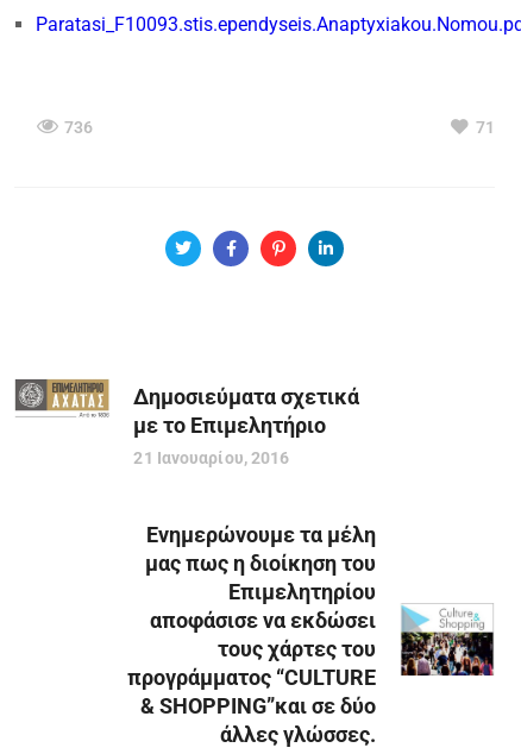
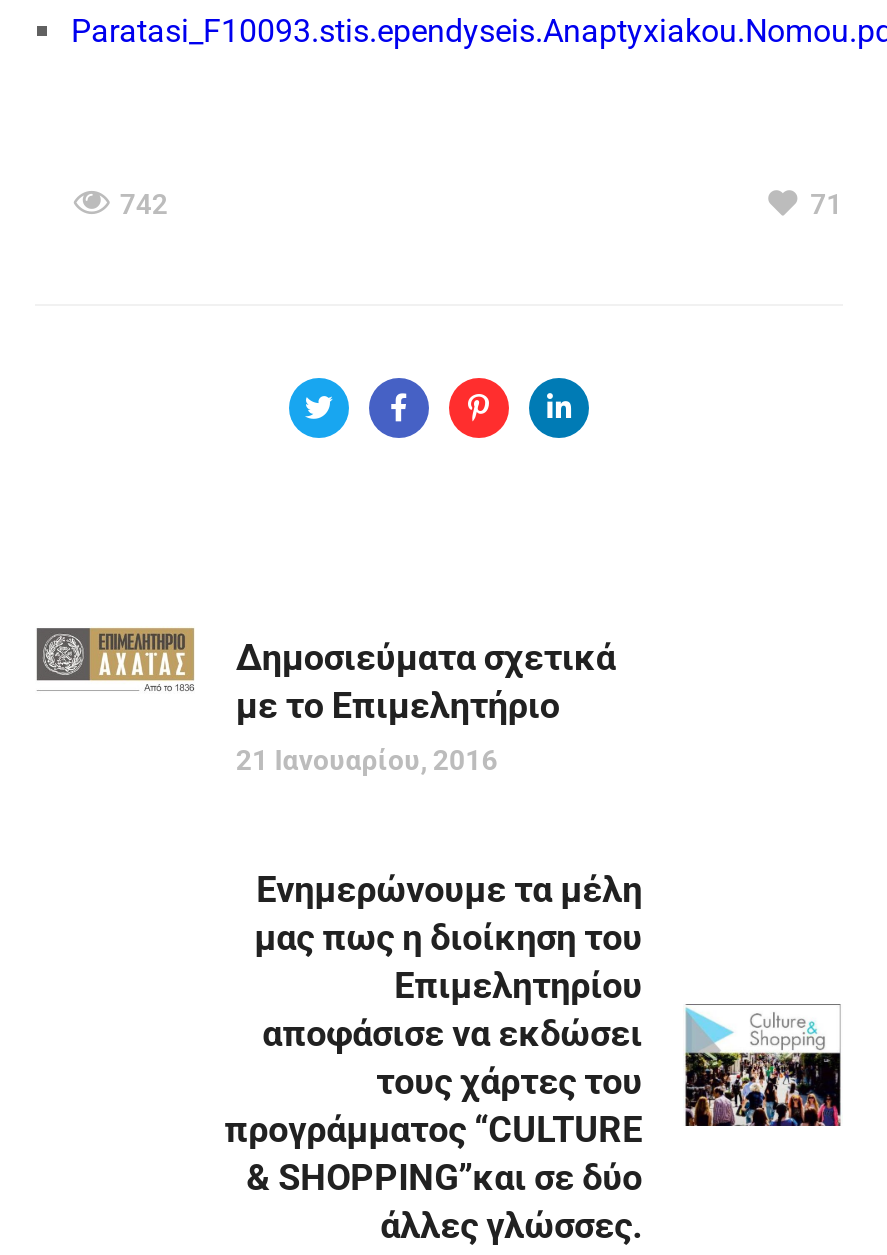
- 736
+ 742
